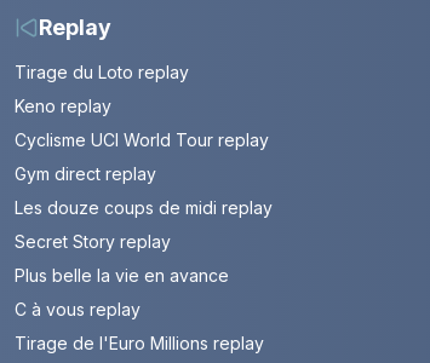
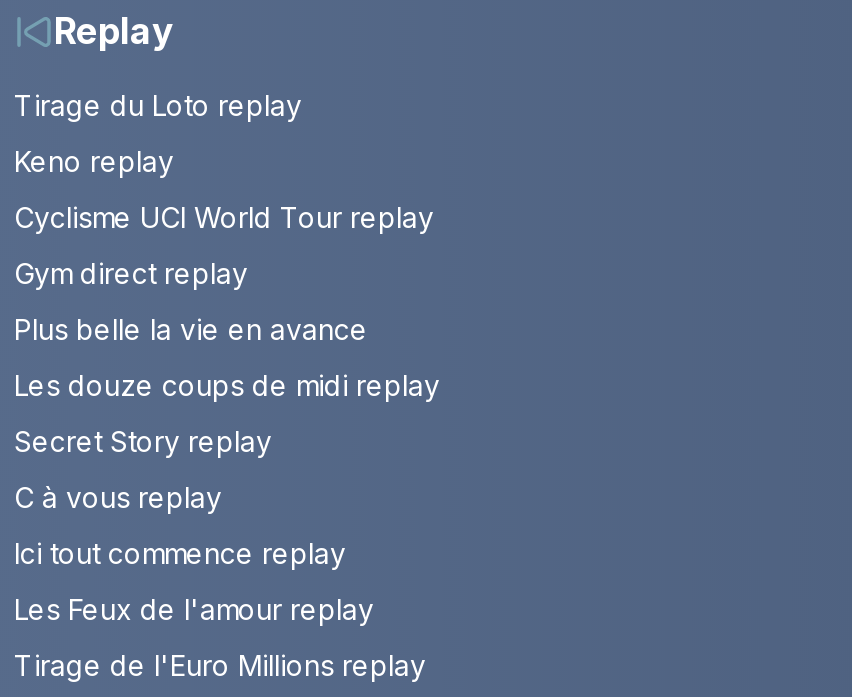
moved up: Plus belle la vie en avance

+ Ici tout commence replay
+ Les Feux de l'amour replay
